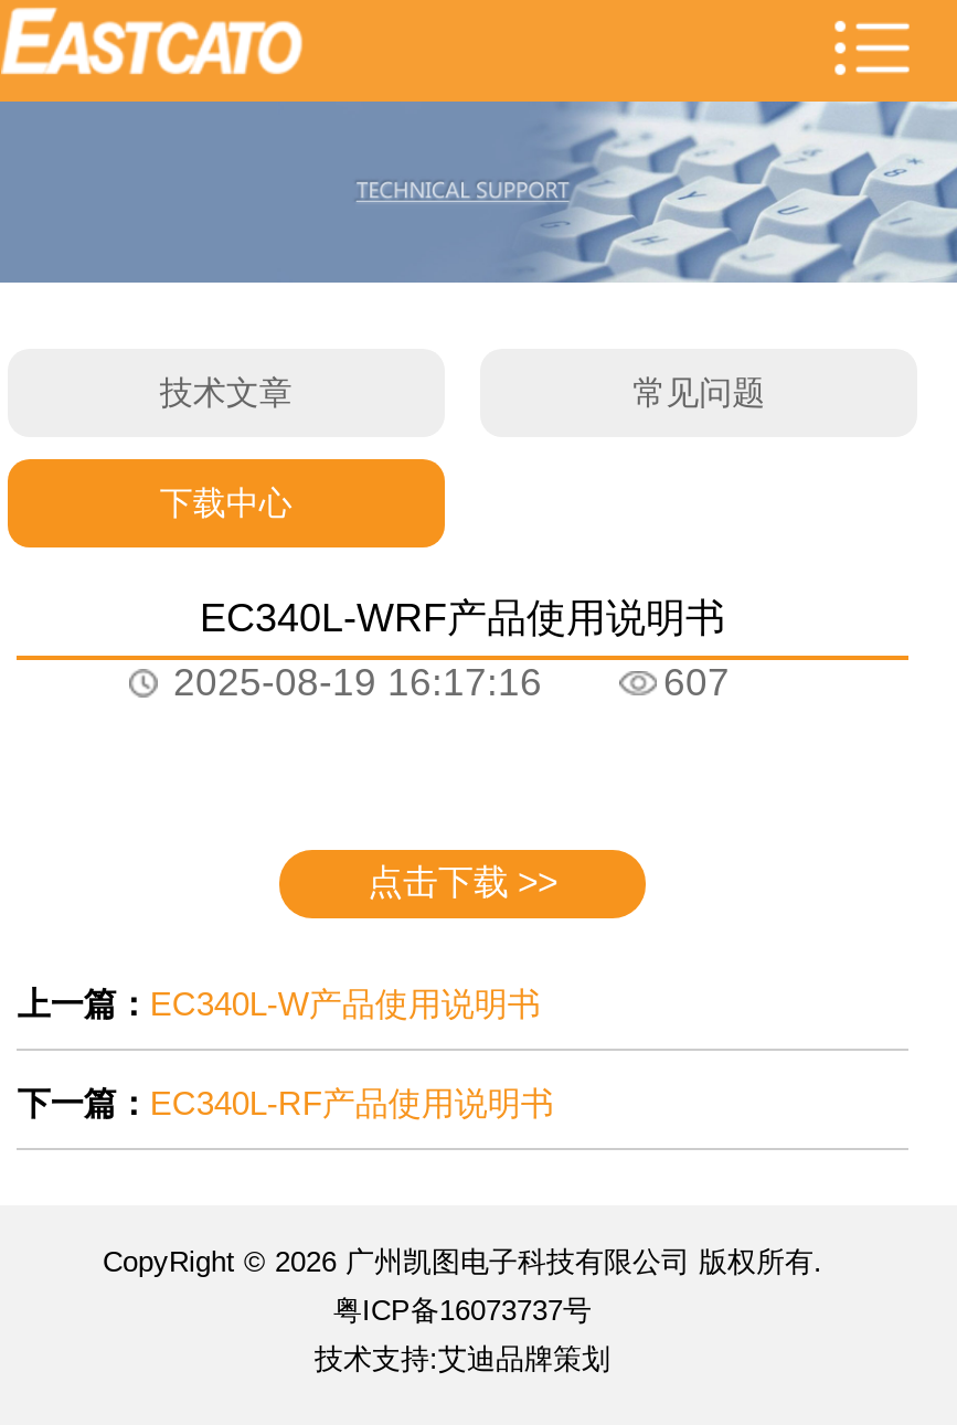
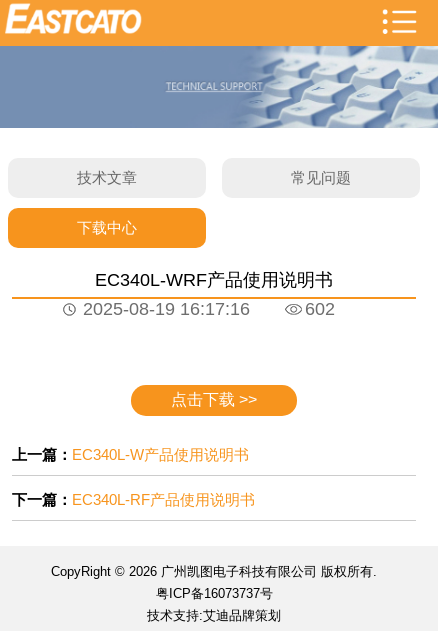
- 607
+ 602
